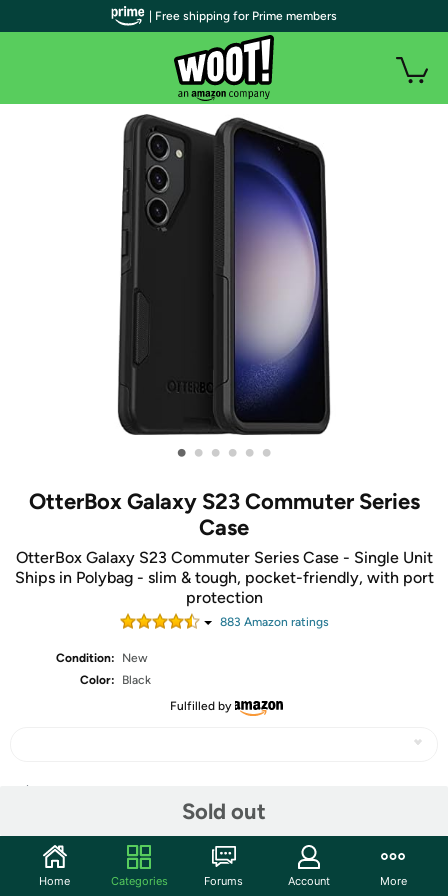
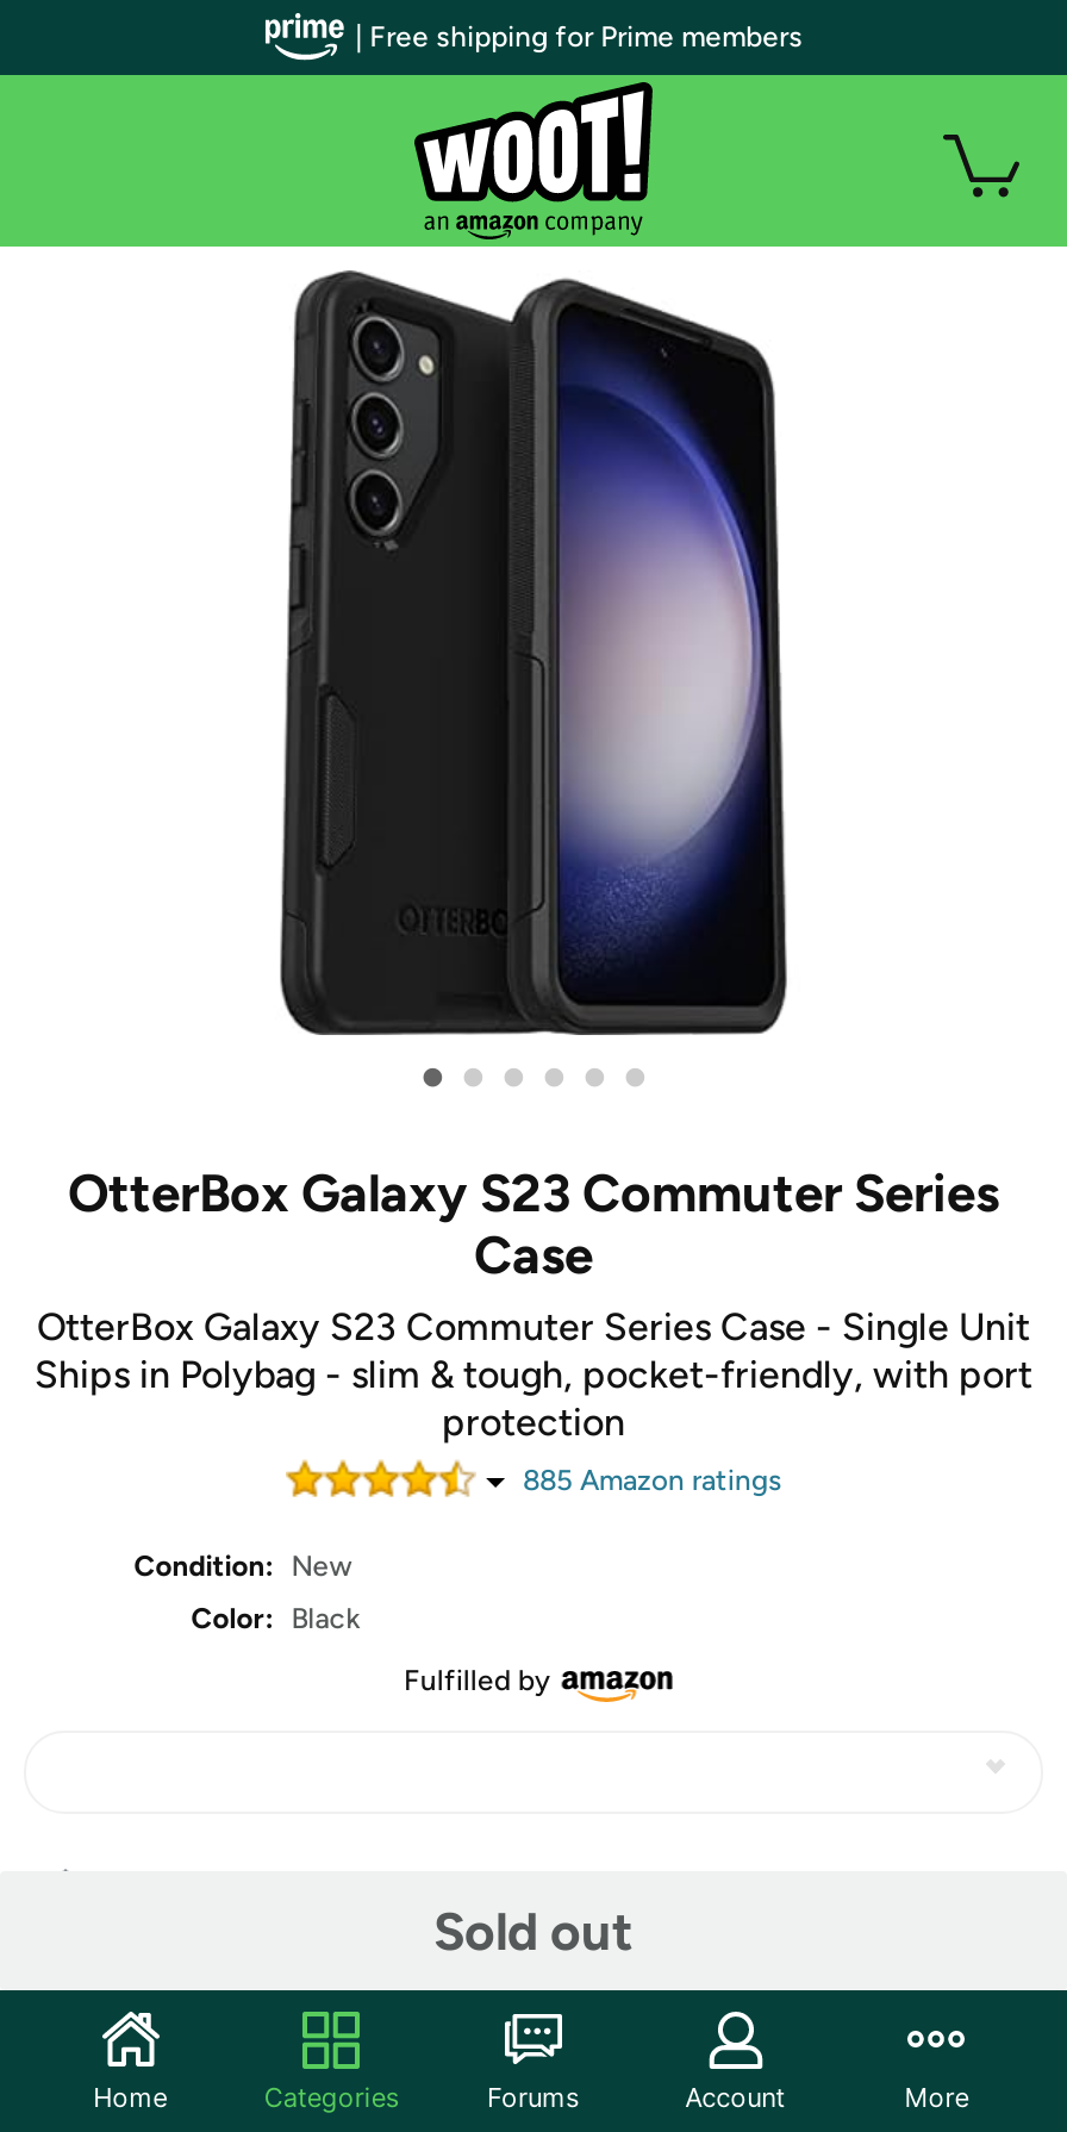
- 883 Amazon ratings
+ 885 Amazon ratings
